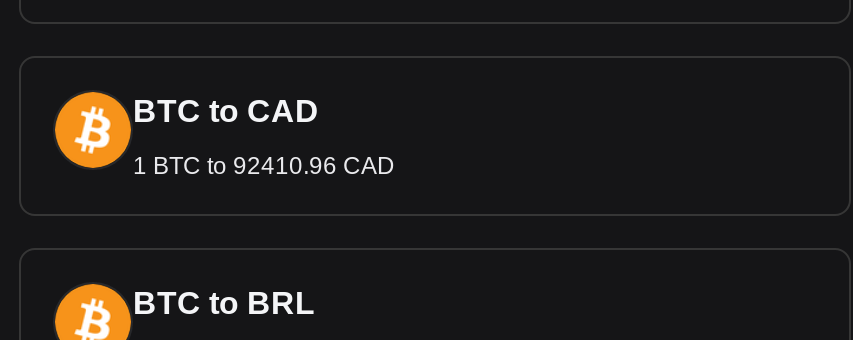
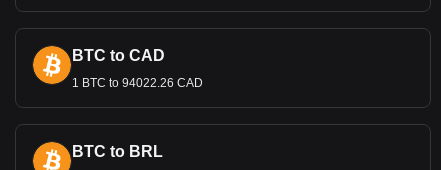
- 1 BTC to 92410.96 CAD
+ 1 BTC to 94022.26 CAD
